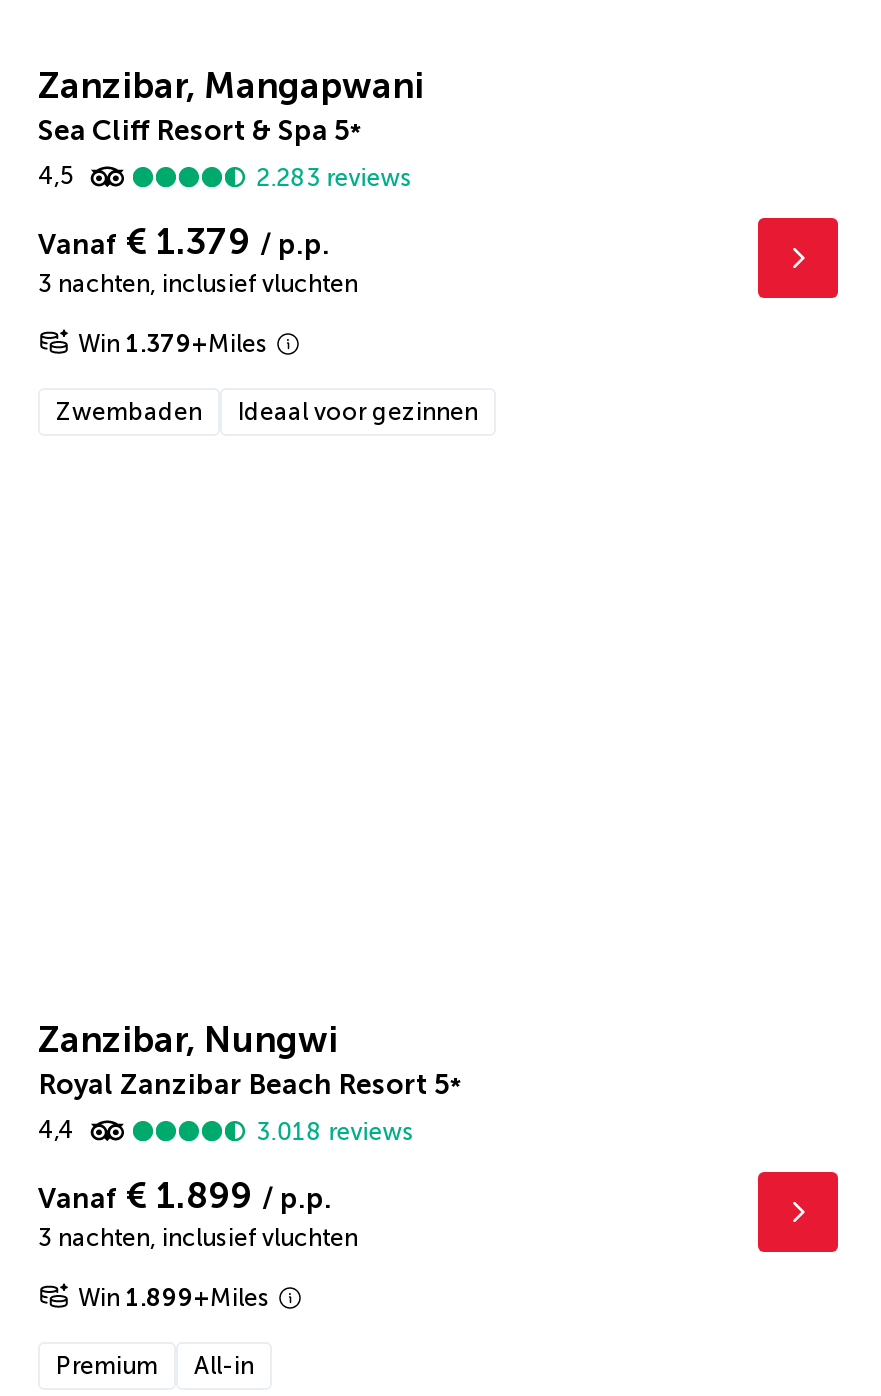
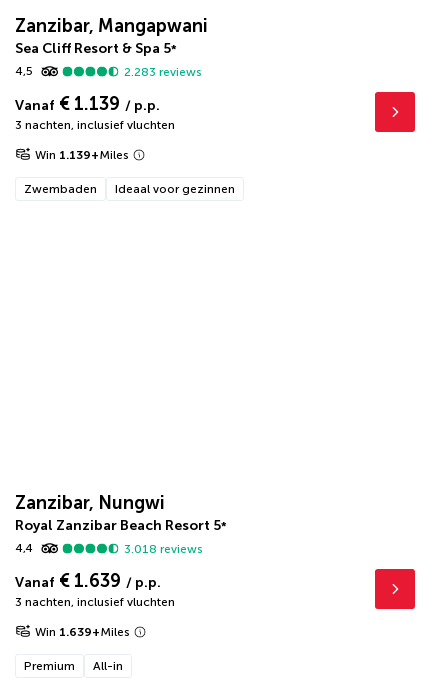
- Vanaf € 1.379 / p.p.
+ Vanaf € 1.139 / p.p.

- Win 1.379+Miles
+ Win 1.139+Miles

- Vanaf € 1.899 / p.p.
+ Vanaf € 1.639 / p.p.

- Win 1.899+Miles
+ Win 1.639+Miles
